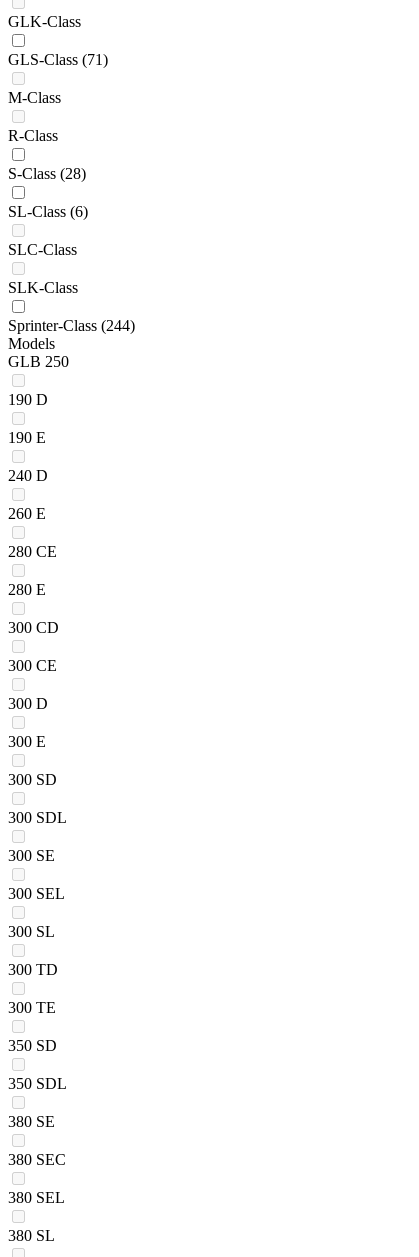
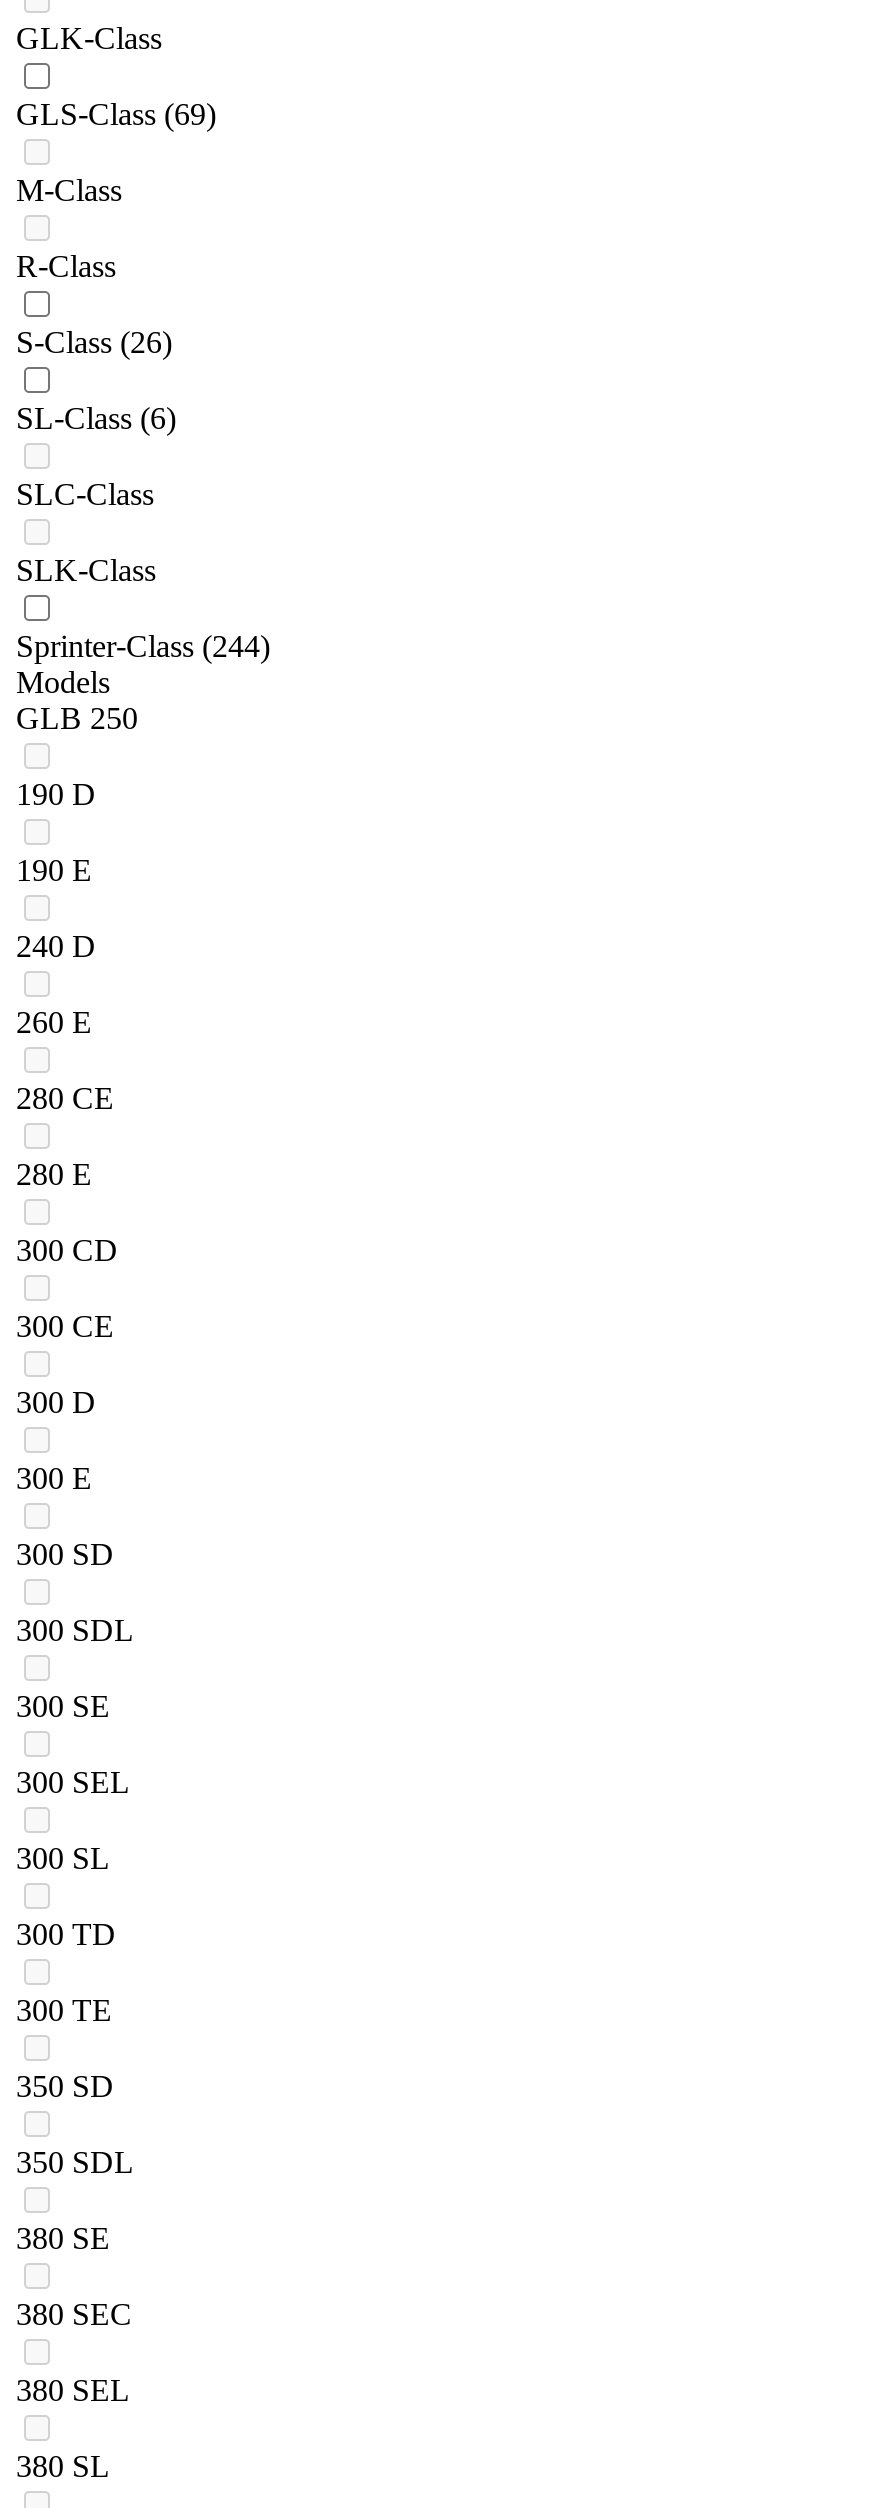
- GLS-Class (71)
+ GLS-Class (69)

- S-Class (28)
+ S-Class (26)
